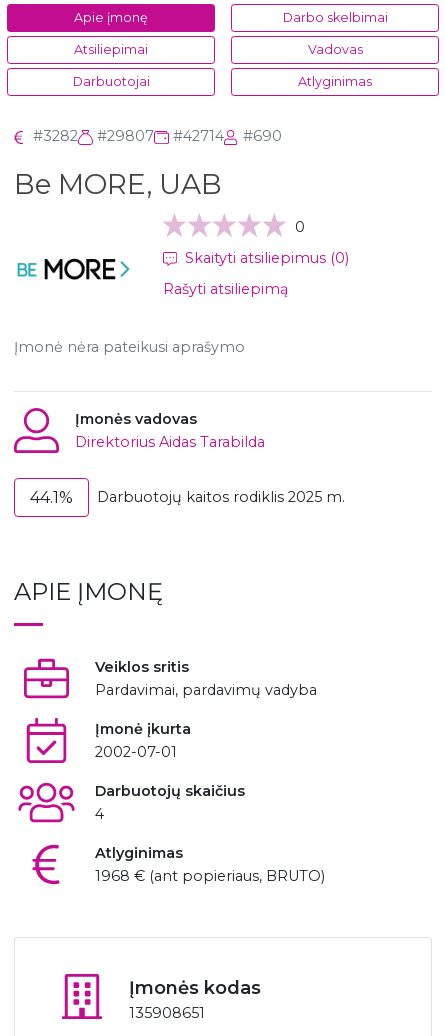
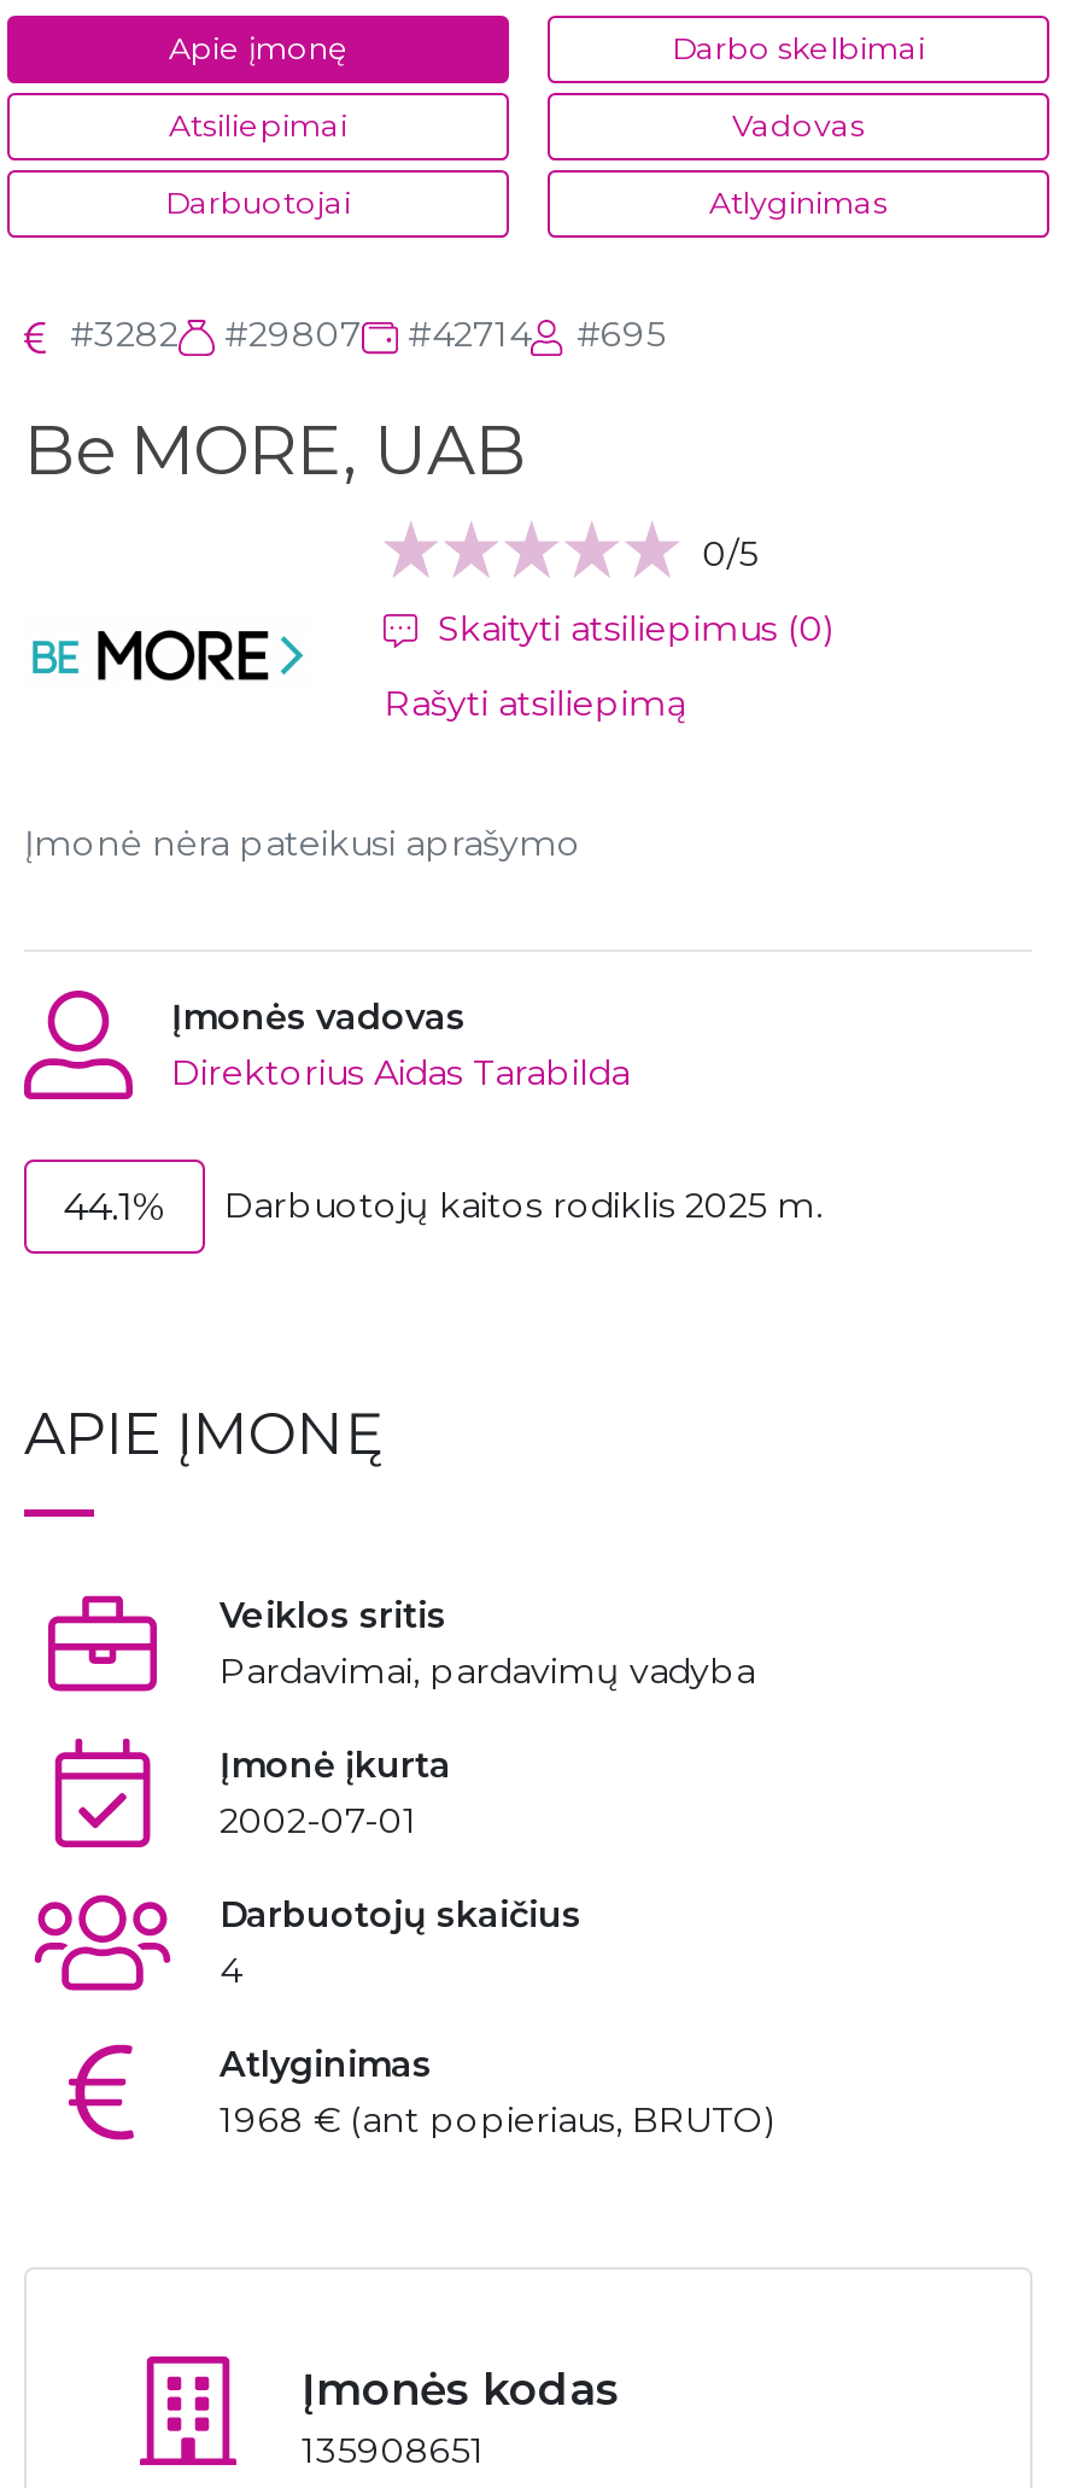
- #3282 #29807 #42714 #690
+ #3282 #29807 #42714 #695

- 0
+ 0/5
